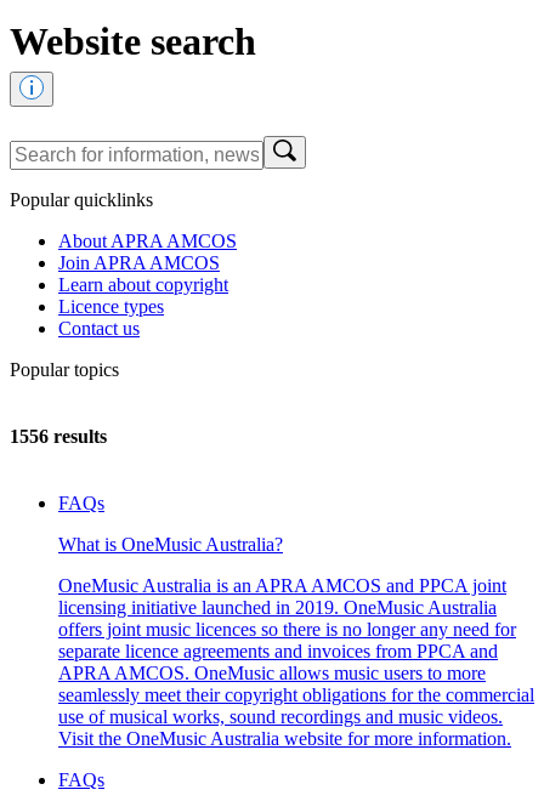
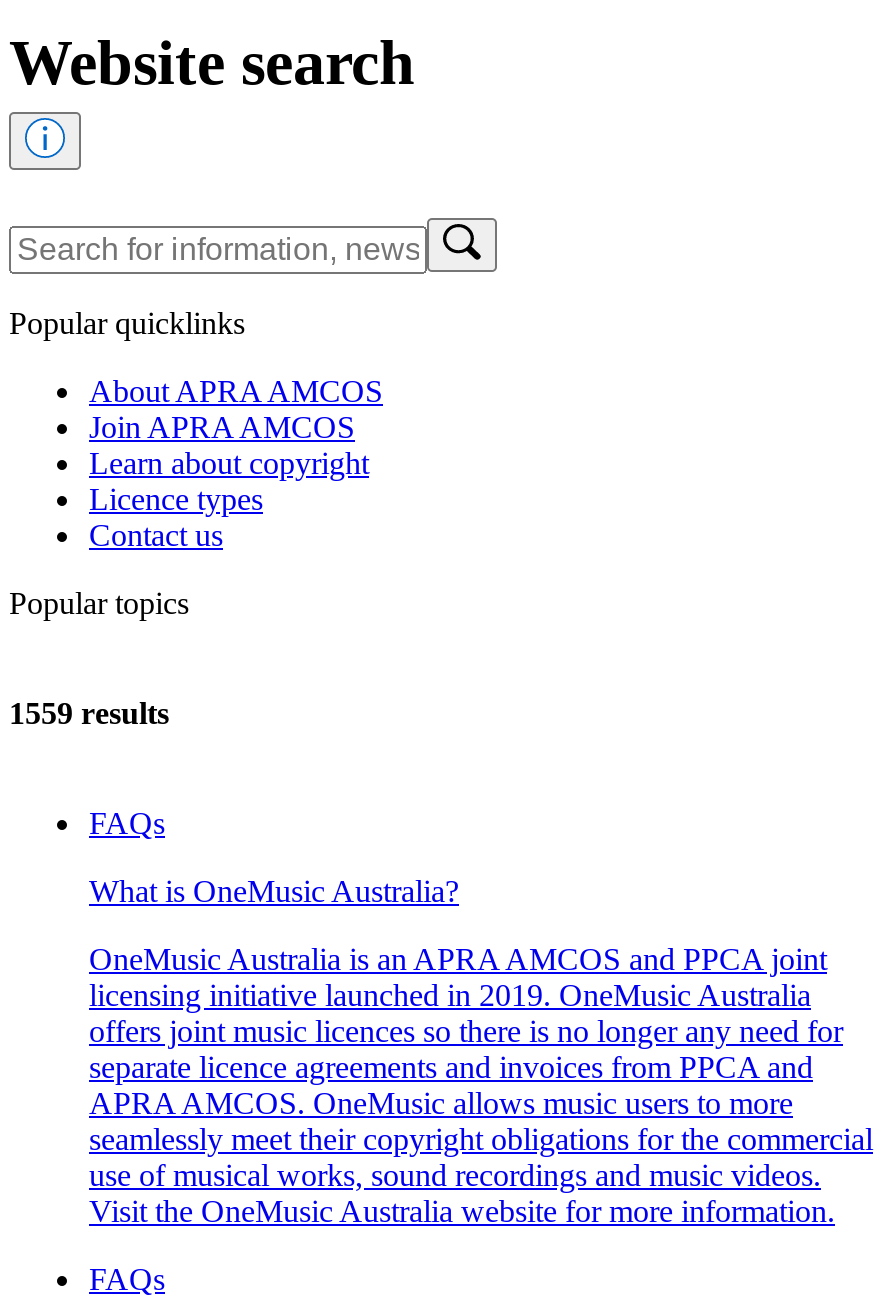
- 1556 results
+ 1559 results
